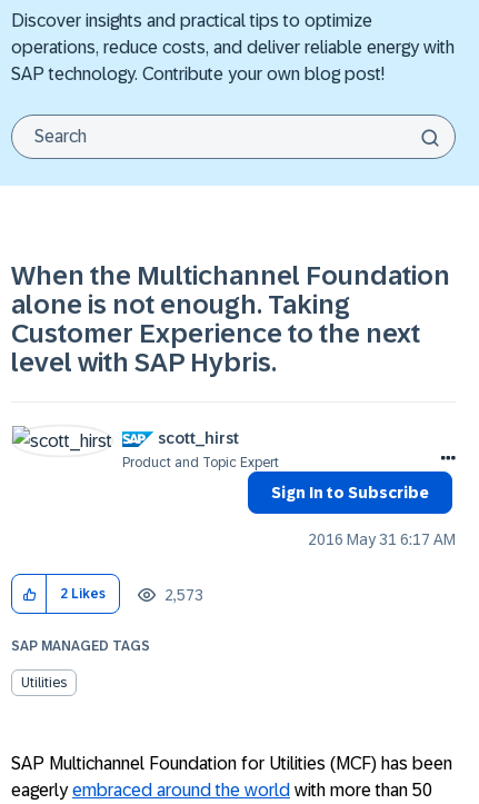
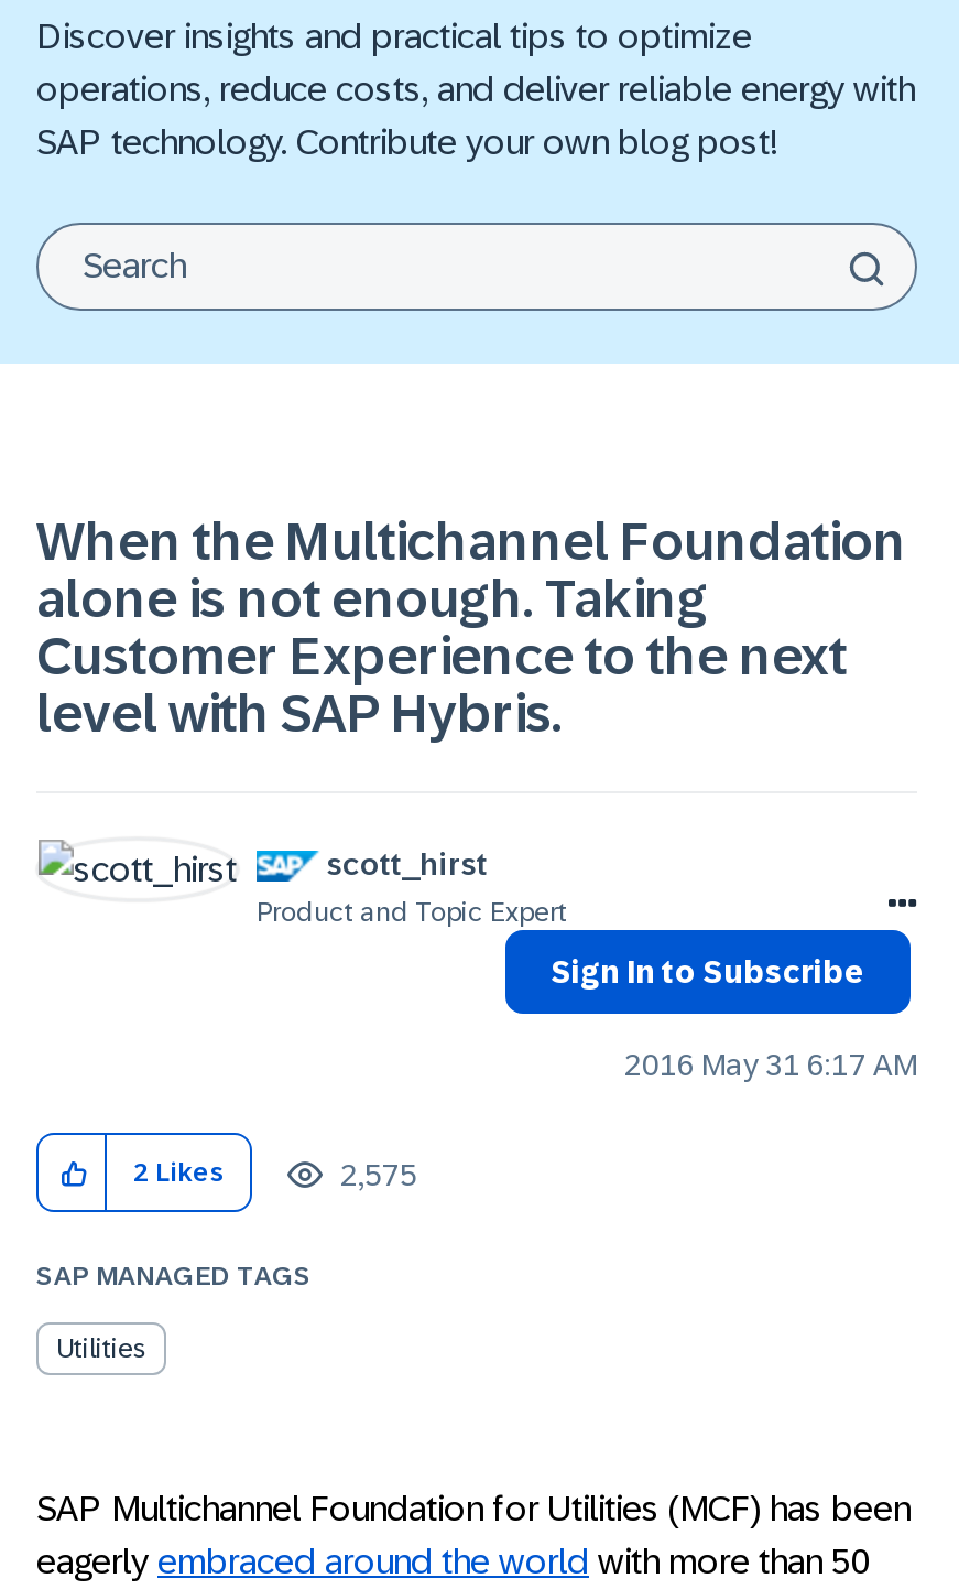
- 2,573
+ 2,575
